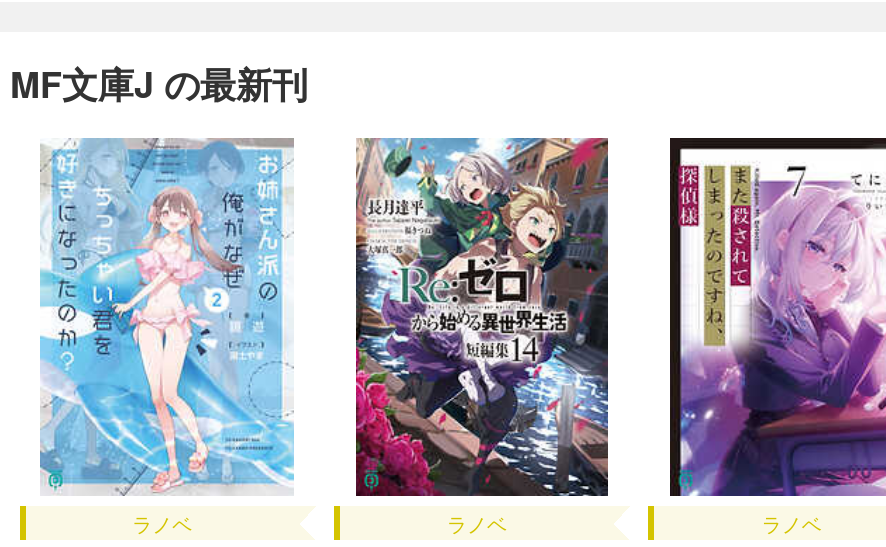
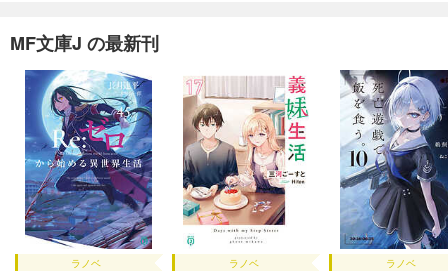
- [image]
+ [image]

- [image]
+ [image]

- [image]
+ [image]
